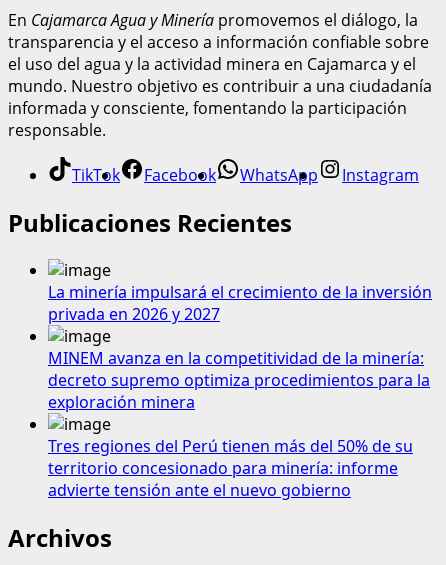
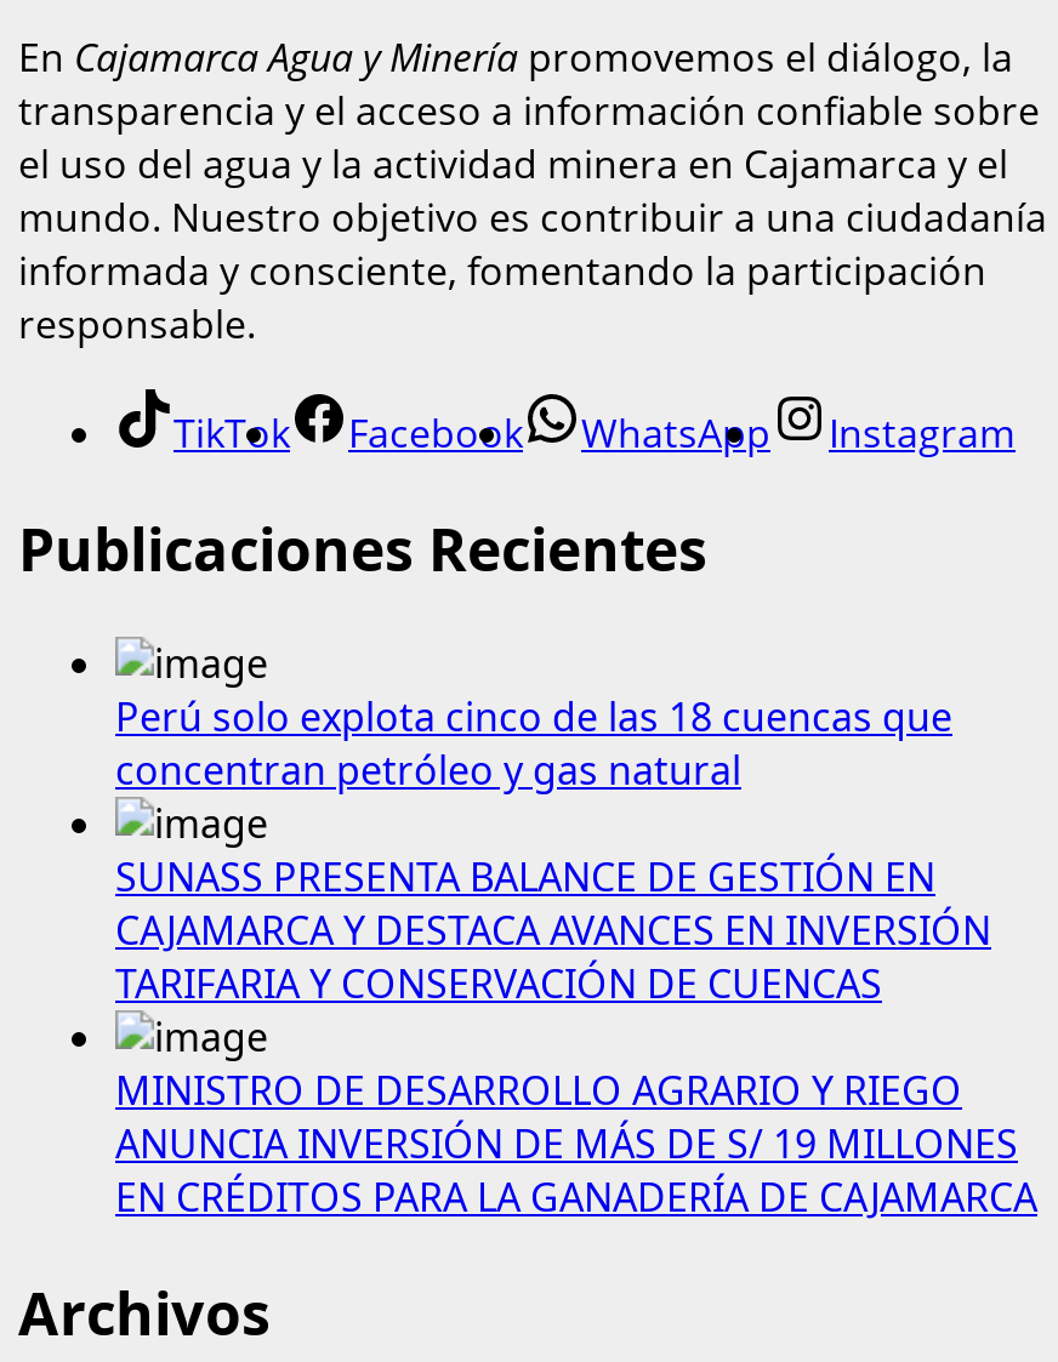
- La minería impulsará el crecimiento de la inversión
- privada en 2026 y 2027
+ Perú solo explota cinco de las 18 cuencas que
+ concentran petróleo y gas natural

- MINEM avanza en la competitividad de la minería:
- decreto supremo optimiza procedimientos para la
- exploración minera
+ SUNASS PRESENTA BALANCE DE GESTIÓN EN
+ CAJAMARCA Y DESTACA AVANCES EN INVERSIÓN
+ TARIFARIA Y CONSERVACIÓN DE CUENCAS

- Tres regiones del Perú tienen más del 50% de su
- territorio concesionado para minería: informe
- advierte tensión ante el nuevo gobierno
+ MINISTRO DE DESARROLLO AGRARIO Y RIEGO
+ ANUNCIA INVERSIÓN DE MÁS DE S/ 19 MILLONES
+ EN CRÉDITOS PARA LA GANADERÍA DE CAJAMARCA
